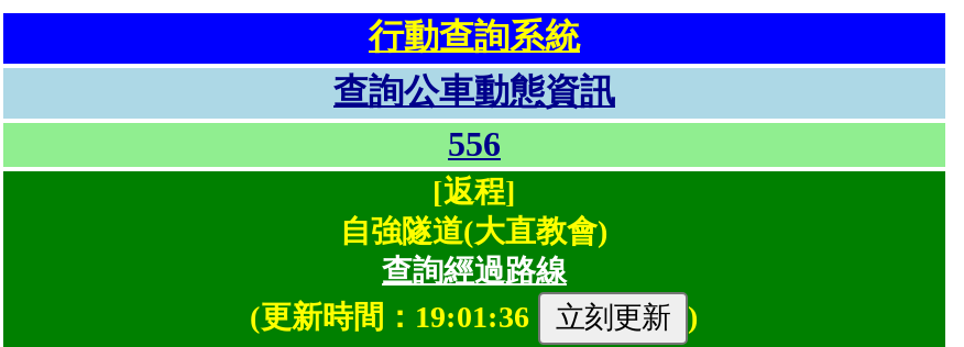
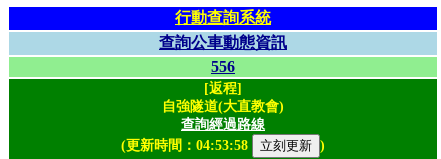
- (更新時間：19:01:36
+ (更新時間：04:53:58
